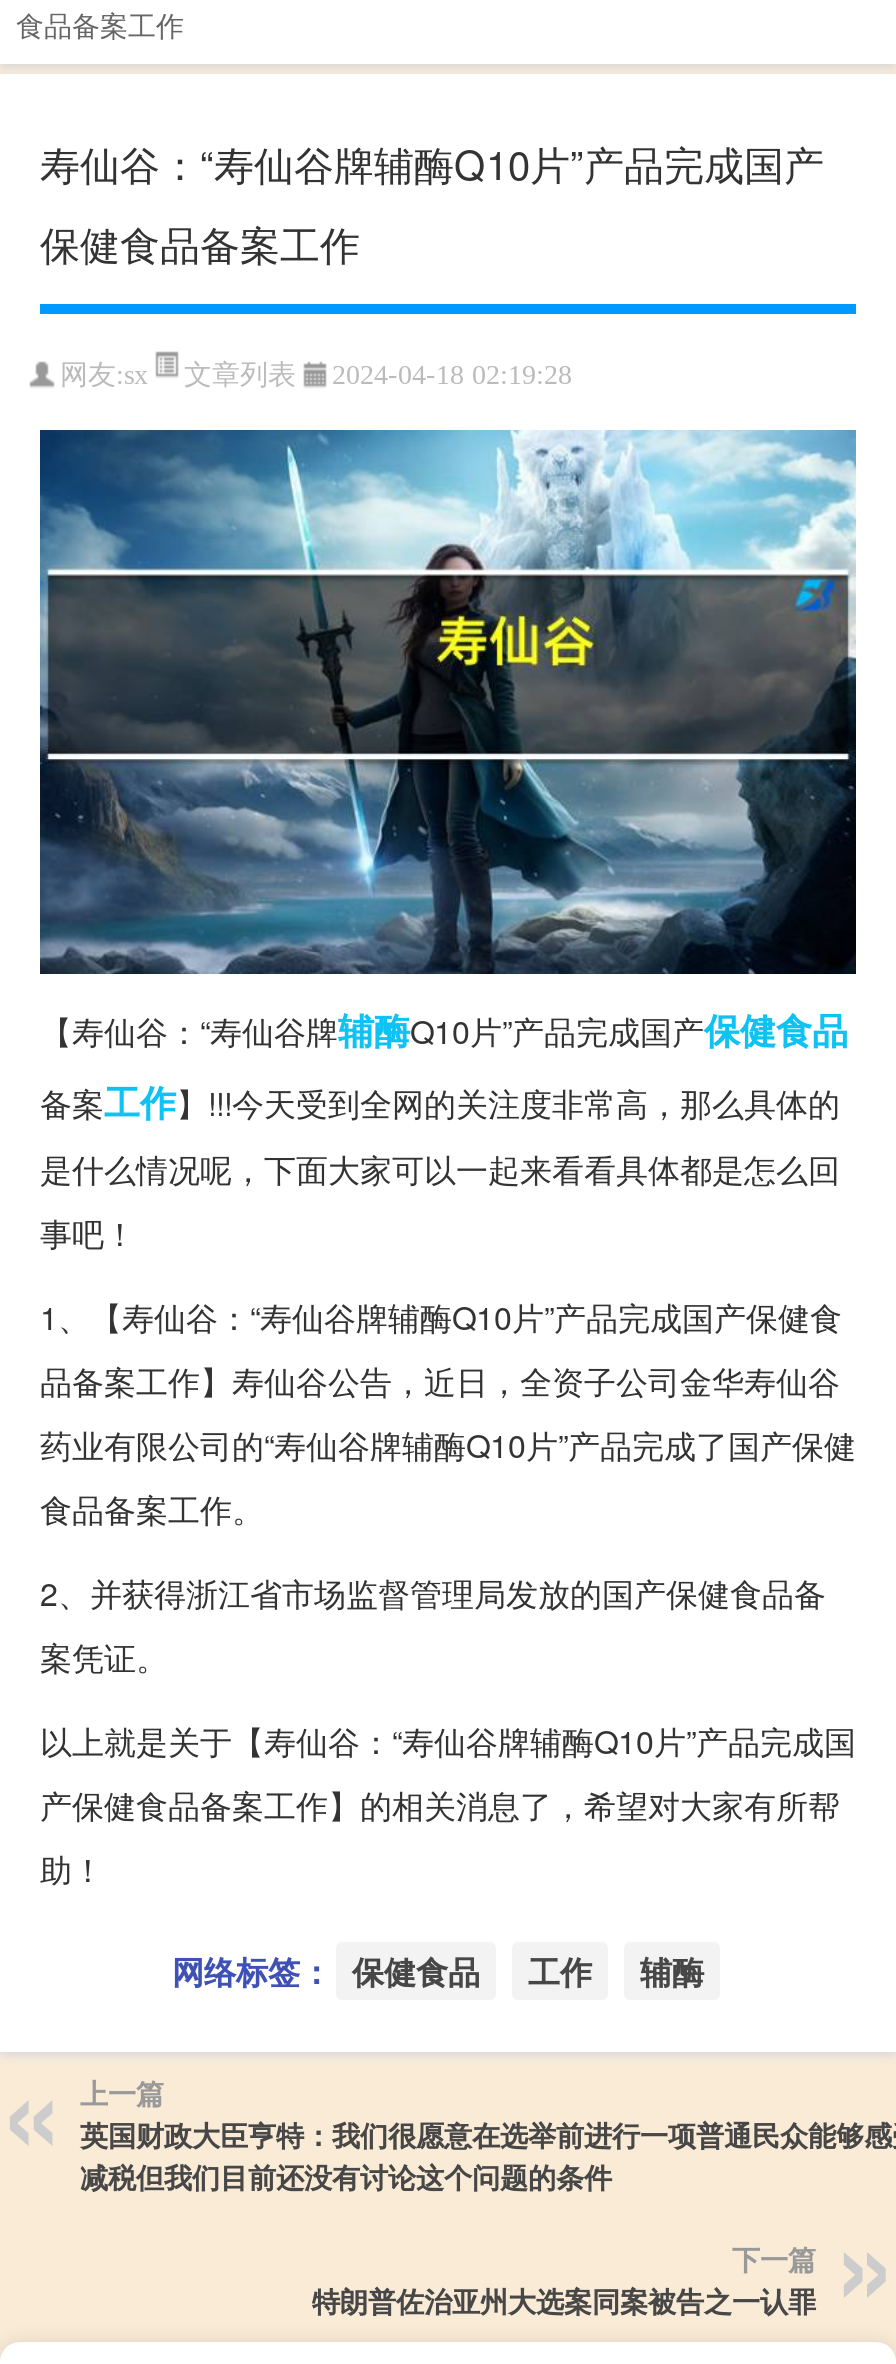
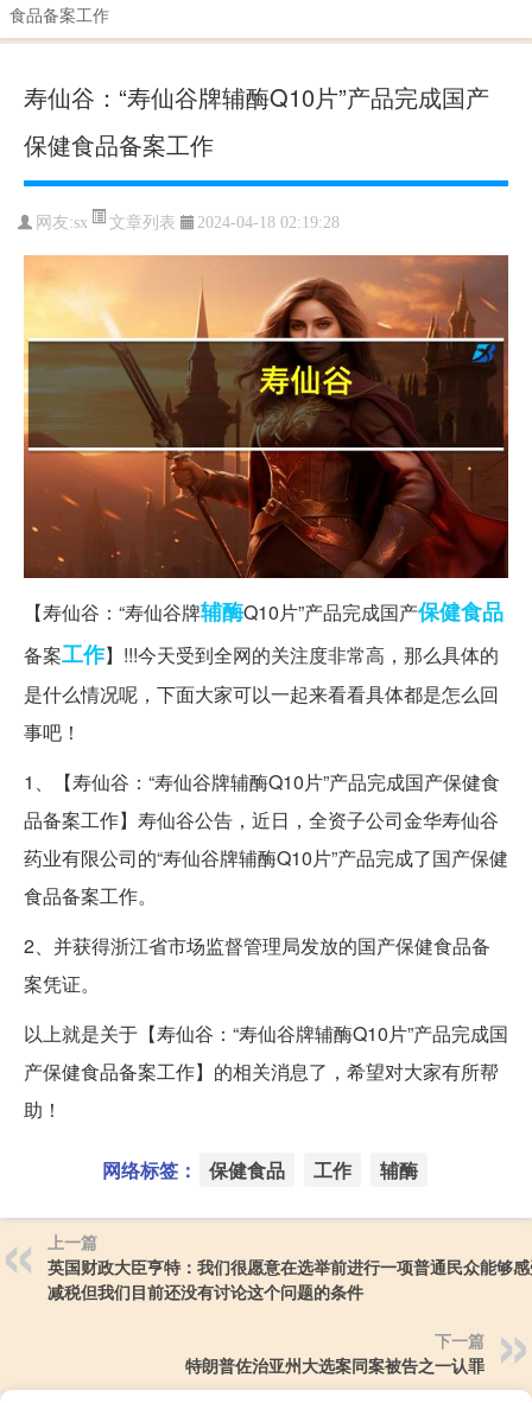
- [image]
+ [image]
